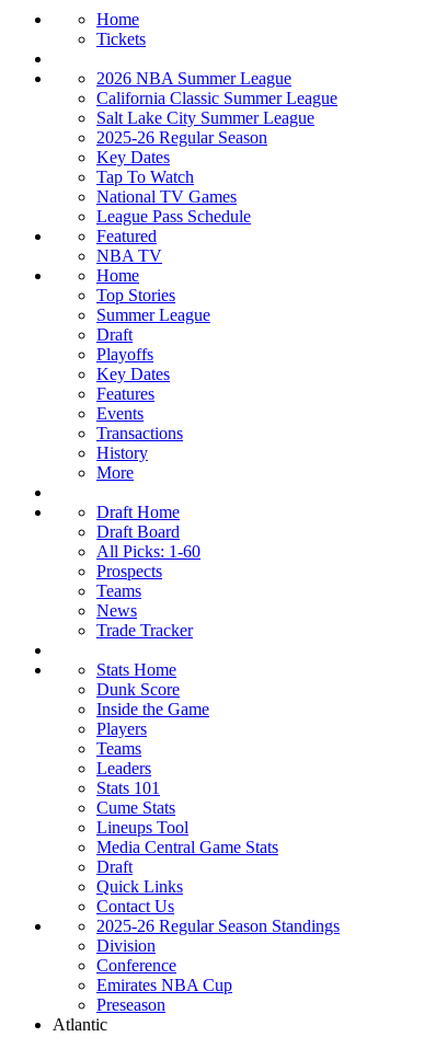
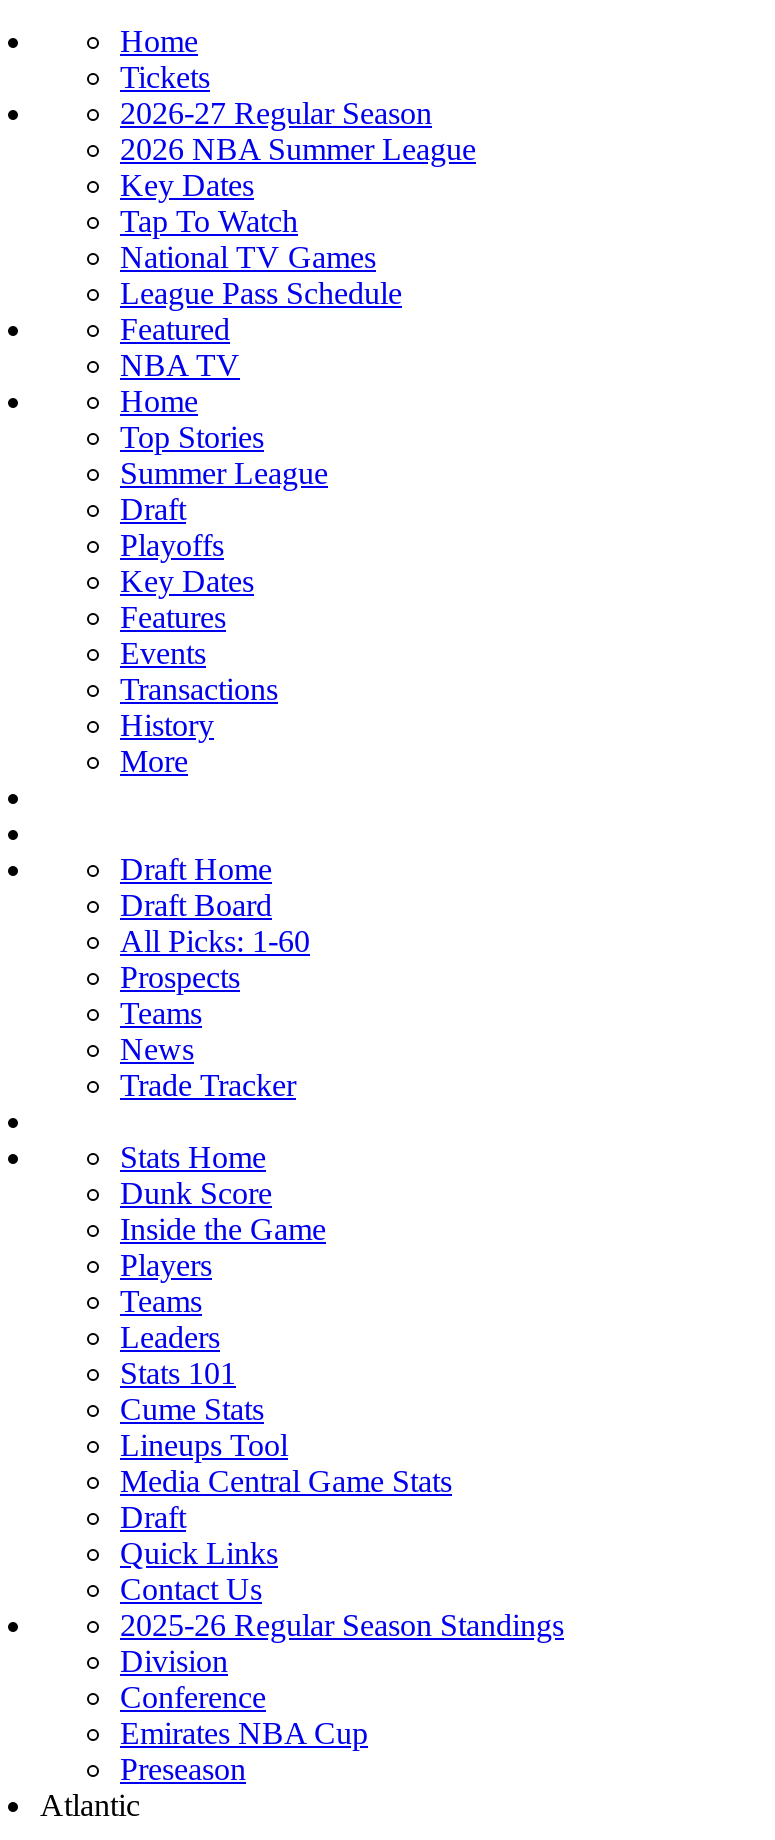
+ 2026-27 Regular Season

- California Classic Summer League
- Salt Lake City Summer League
- 2025-26 Regular Season

moved up: Key Dates | Tap To Watch | National TV Games | ... | History | More
